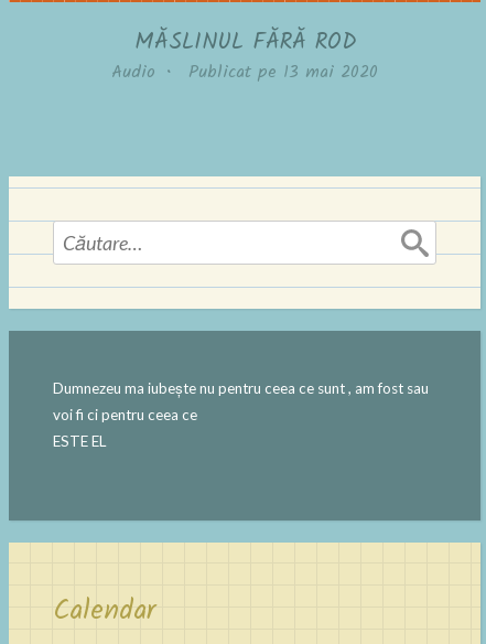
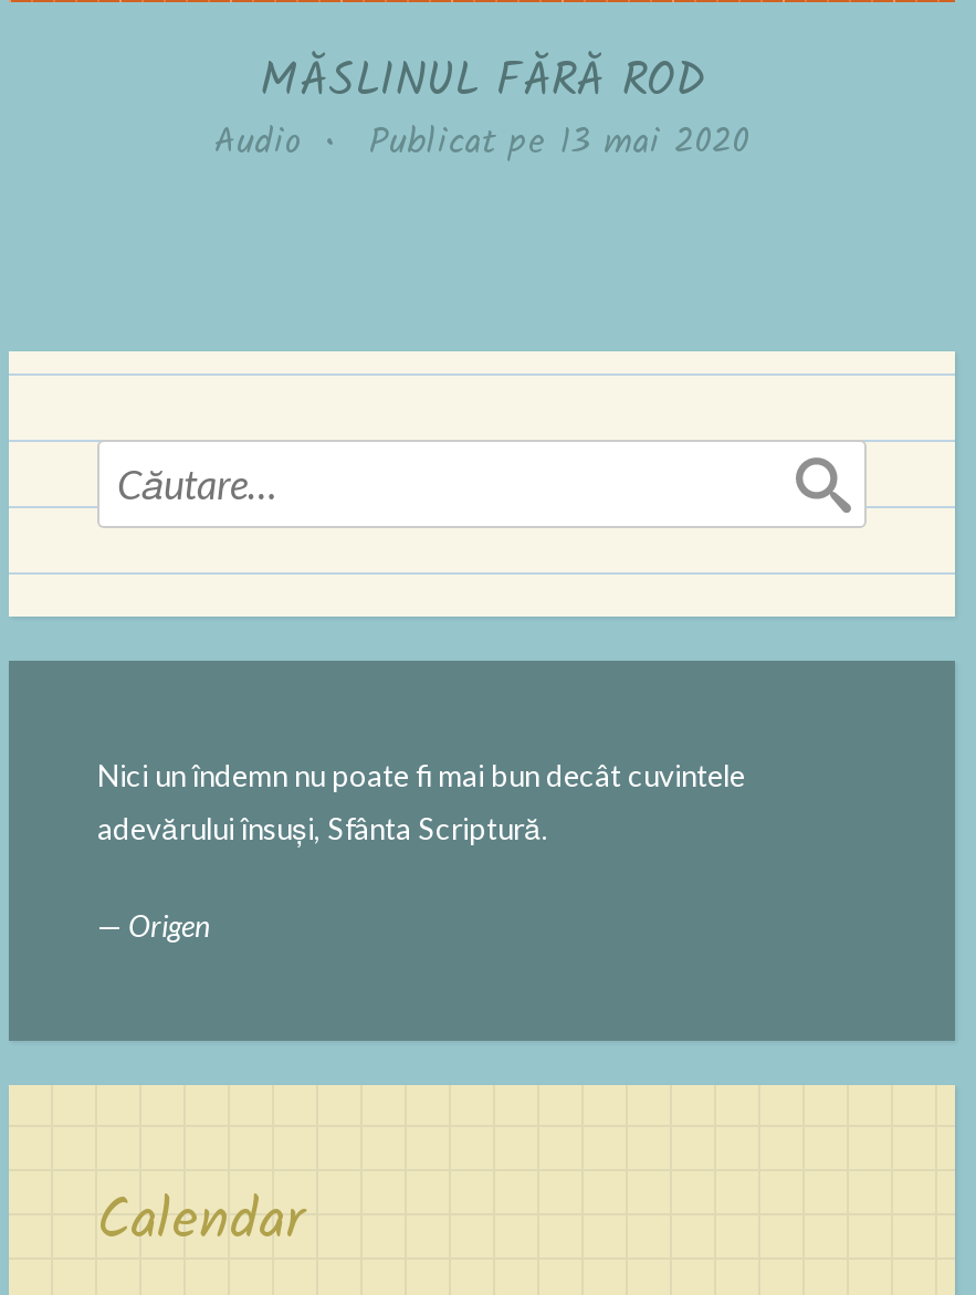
- Dumnezeu ma iubește nu pentru ceea ce sunt , am fost sau
+ Nici un îndemn nu poate fi mai bun decât cuvintele

- voi fi ci pentru ceea ce
+ adevărului însuși, Sfânta Scriptură.

- ESTE EL
+ — Origen
